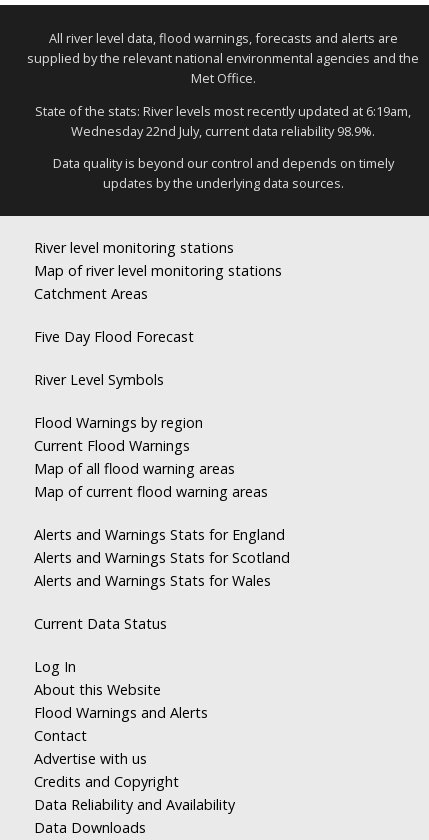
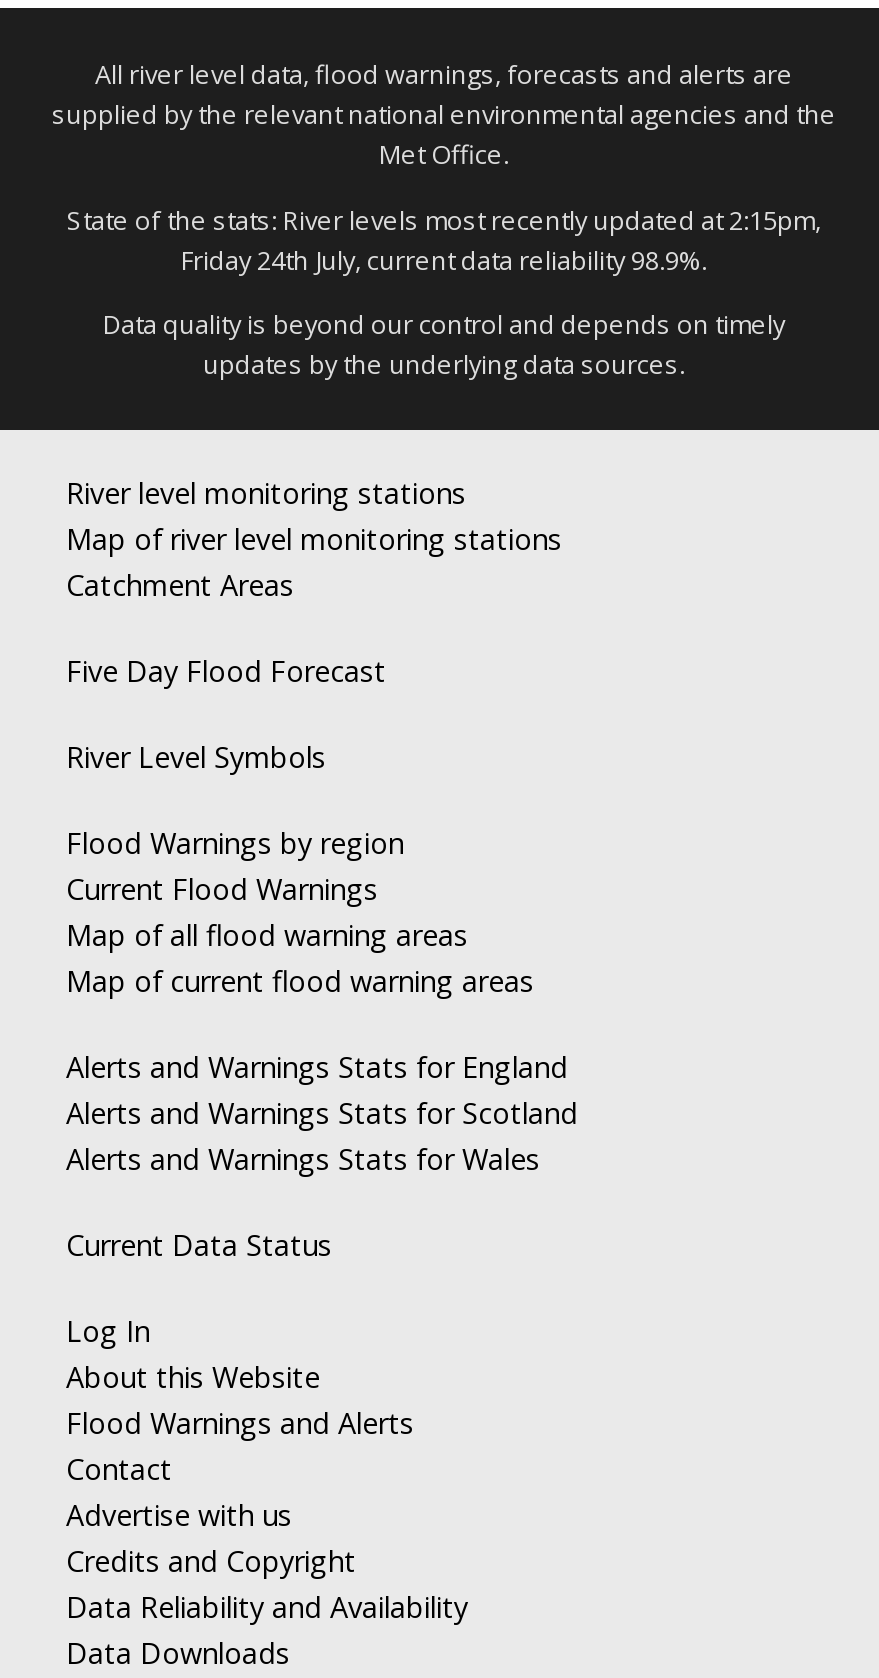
- State of the stats: River levels most recently updated at 6:19am,
+ State of the stats: River levels most recently updated at 2:15pm,

- Wednesday 22nd July, current data reliability 98.9%.
+ Friday 24th July, current data reliability 98.9%.
